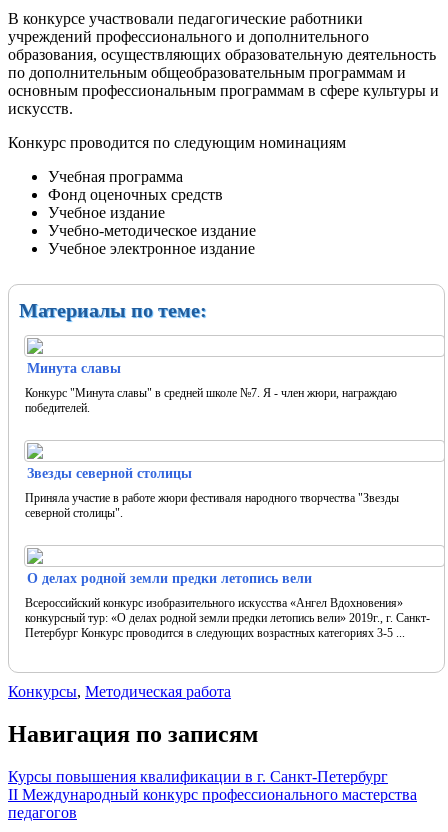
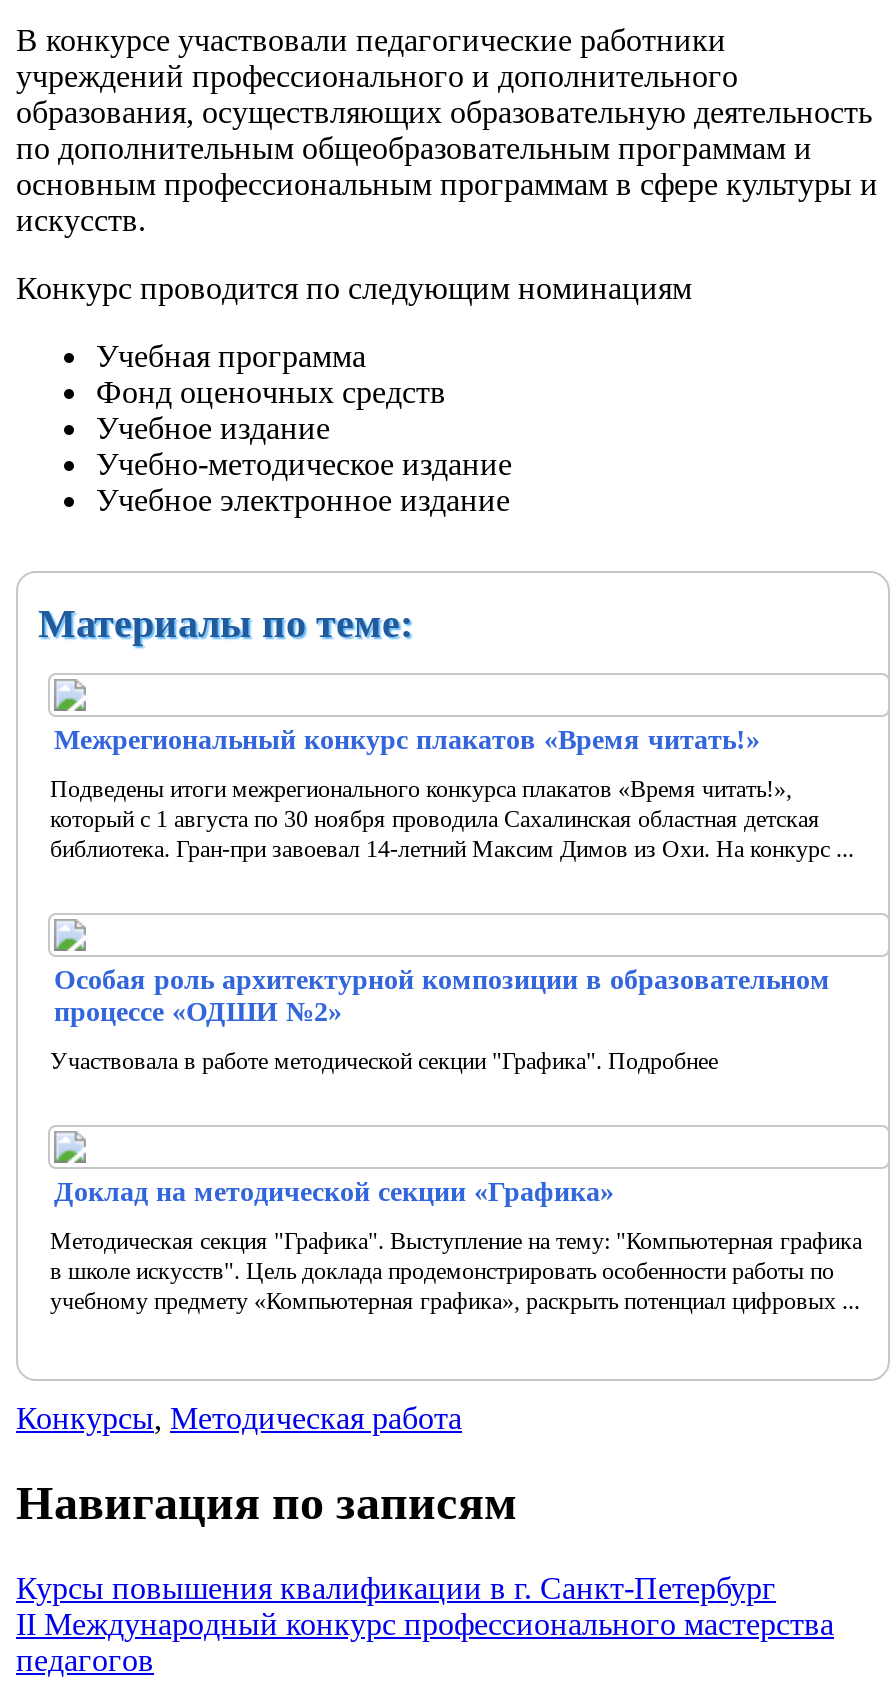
- Минута славы
+ Межрегиональный конкурс плакатов «Время читать!»

- Конкурс "Минута славы" в средней школе №7. Я - член жюри, награждаю
- победителей.
+ Подведены итоги межрегионального конкурса плакатов «Время читать!»,
+ который с 1 августа по 30 ноября проводила Сахалинская областная детская
+ библиотека. Гран-при завоевал 14-летний Максим Димов из Охи. На конкурс ...

- Звезды северной столицы
+ Особая роль архитектурной композиции в образовательном
+ процессе «ОДШИ №2»

- Приняла участие в работе жюри фестиваля народного творчества "Звезды
- северной столицы".
+ Участвовала в работе методической секции "Графика". Подробнее

- О делах родной земли предки летопись вели
+ Доклад на методической секции «Графика»

- Всероссийский конкурс изобразительного искусства «Ангел Вдохновения»
- конкурсный тур: «О делах родной земли предки летопись вели» 2019г., г. Санкт-
- Петербург Конкурс проводится в следующих возрастных категориях 3-5 ...
+ Методическая секция "Графика". Выступление на тему: "Компьютерная графика
+ в школе искусств". Цель доклада продемонстрировать особенности работы по
+ учебному предмету «Компьютерная графика», раскрыть потенциал цифровых ...
